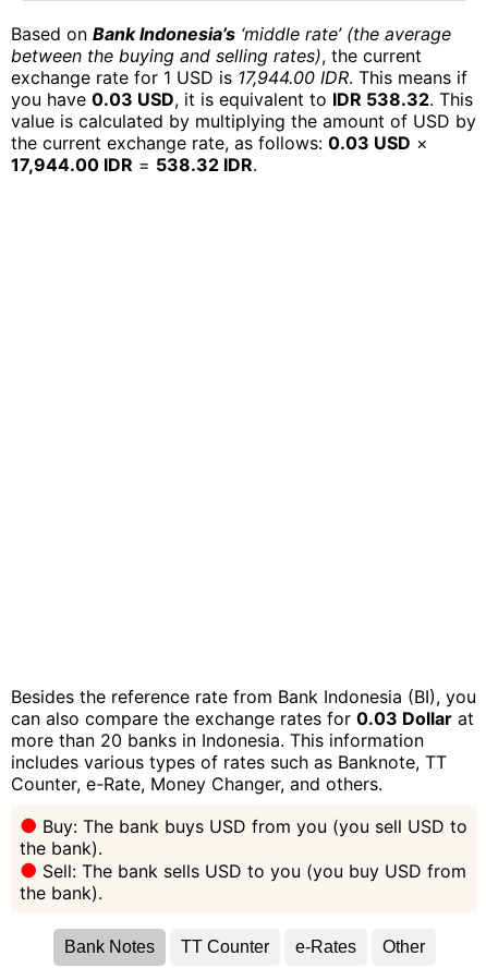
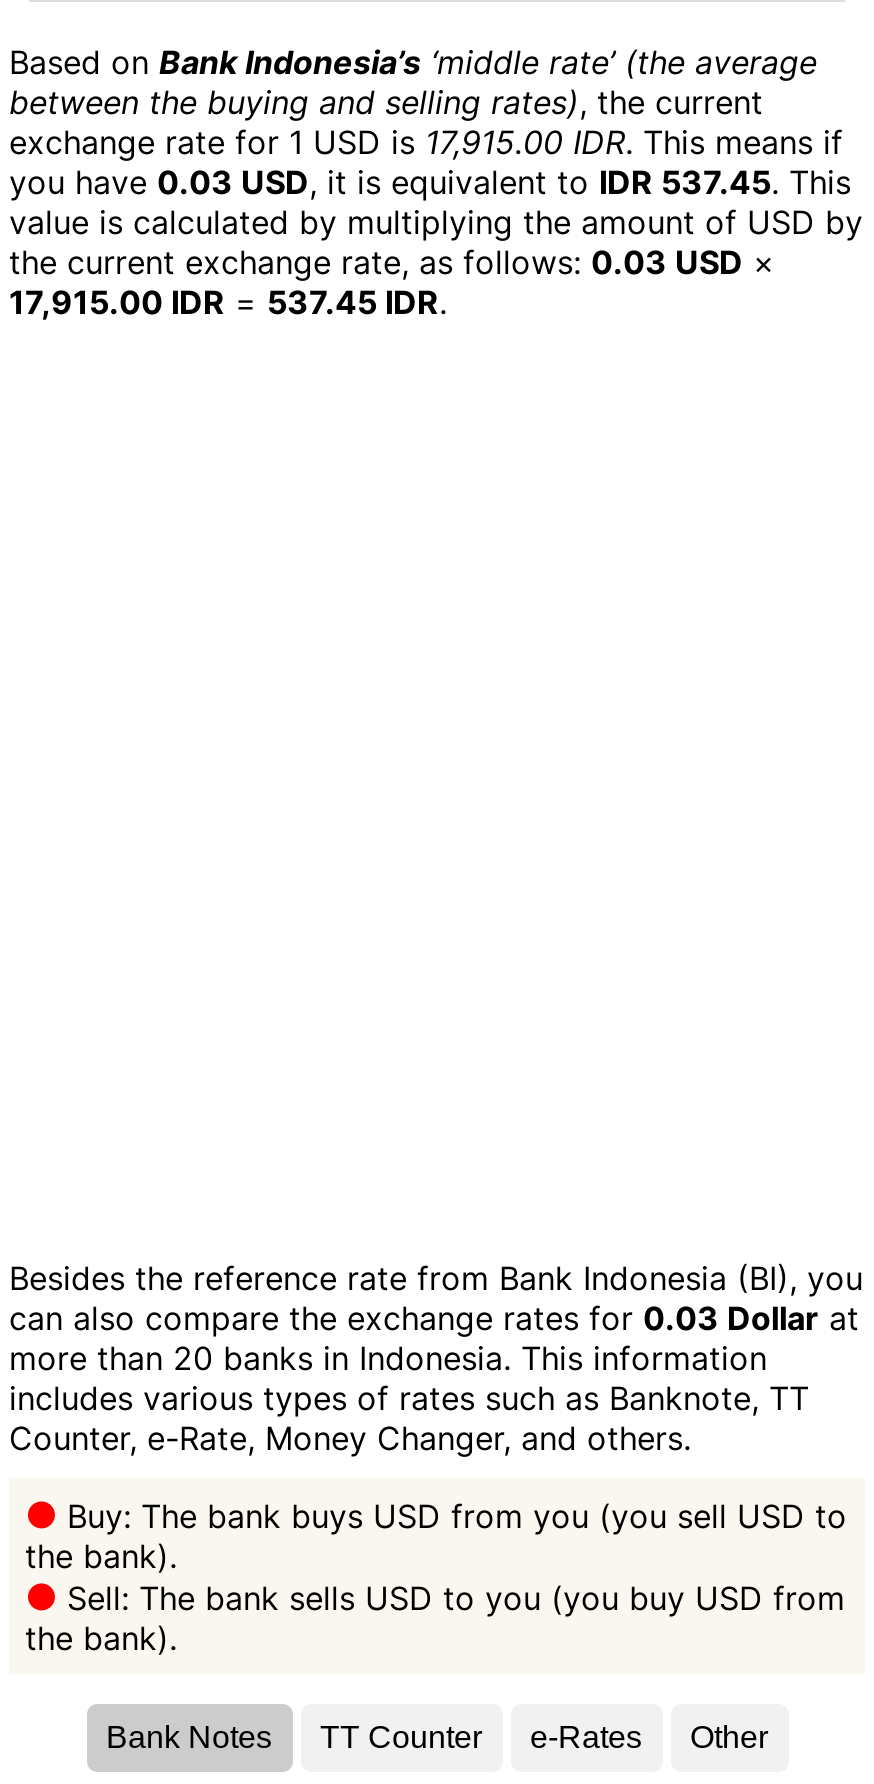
- exchange rate for 1 USD is 17,944.00 IDR. This means if
+ exchange rate for 1 USD is 17,915.00 IDR. This means if

- you have 0.03 USD, it is equivalent to IDR 538.32. This
+ you have 0.03 USD, it is equivalent to IDR 537.45. This

- 17,944.00 IDR = 538.32 IDR.
+ 17,915.00 IDR = 537.45 IDR.
